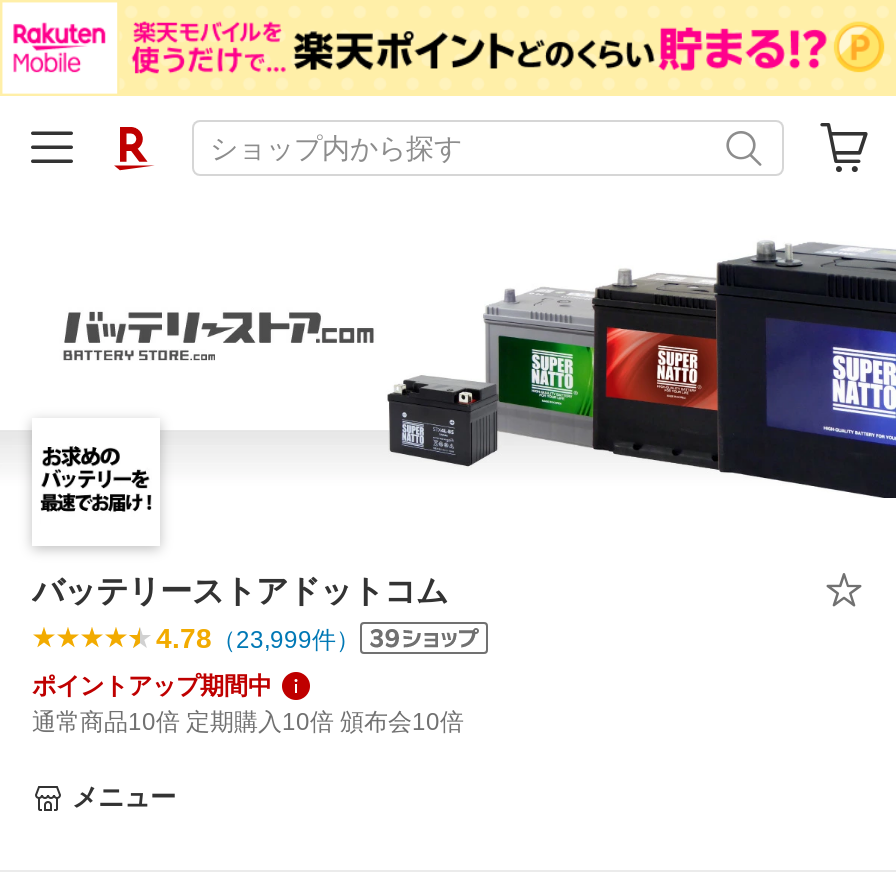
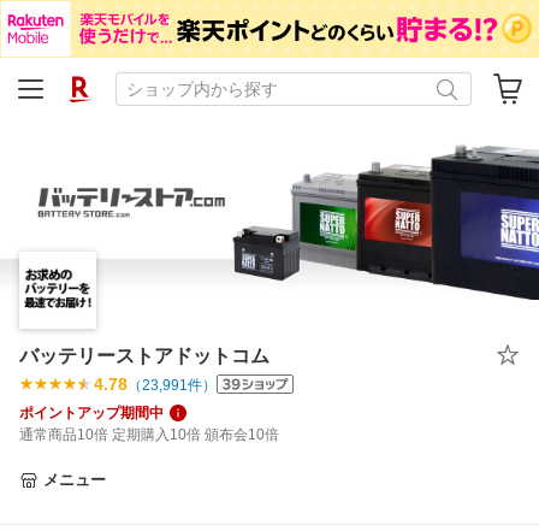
- 4.78（23,999件）
+ 4.78（23,991件）
